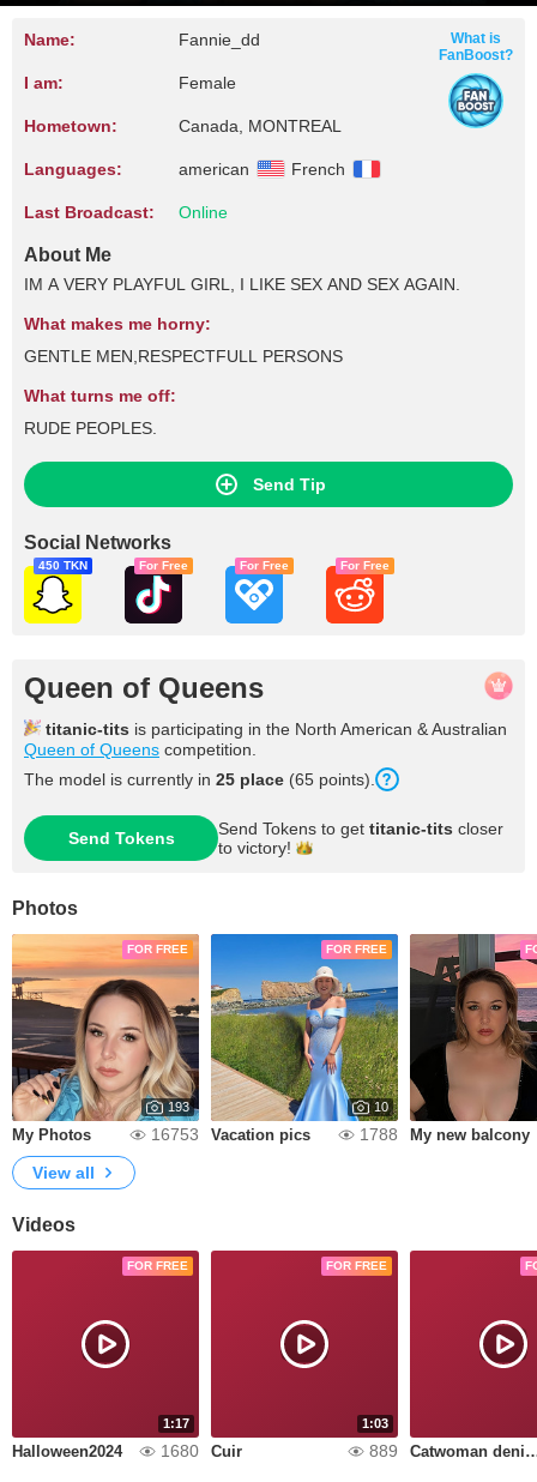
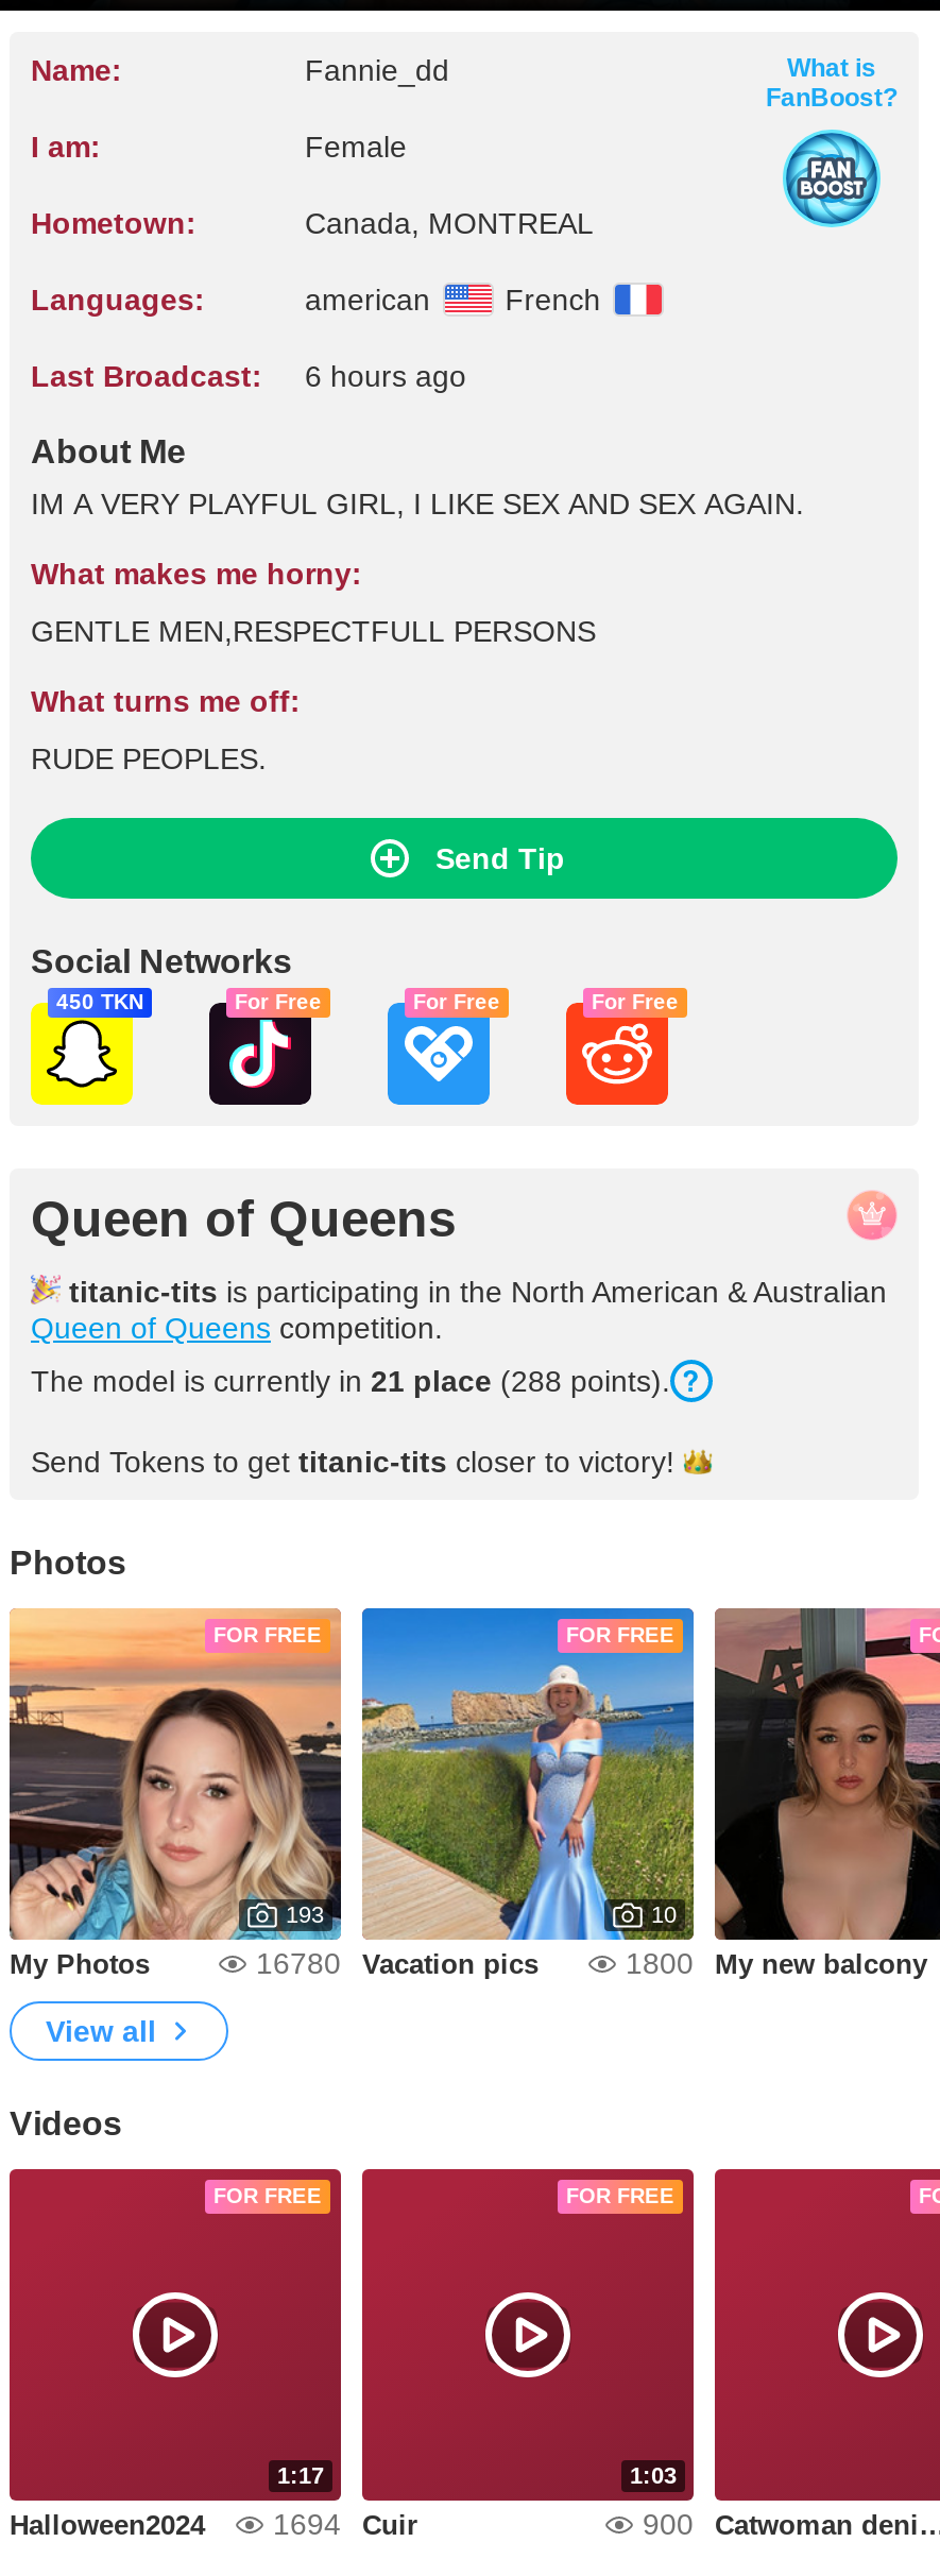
- Online
+ 6 hours ago

- The model is currently in 25 place (65 points).
+ The model is currently in 21 place (288 points).

- Send Tokens
- Send Tokens to get titanic-tits closer
- to victory!
+ Send Tokens to get titanic-tits closer to victory!

- 16753 Vacation pics
+ 16780 Vacation pics

- 1788 My new balcony
+ 1800 My new balcony

- 1680 Cuir
+ 1694 Cuir

- 889
+ 900
